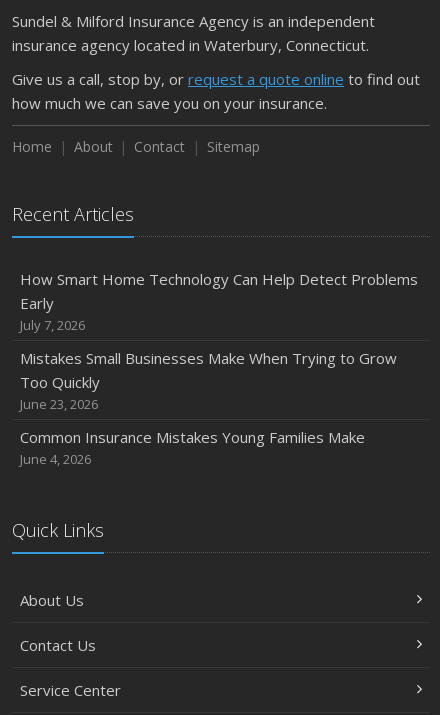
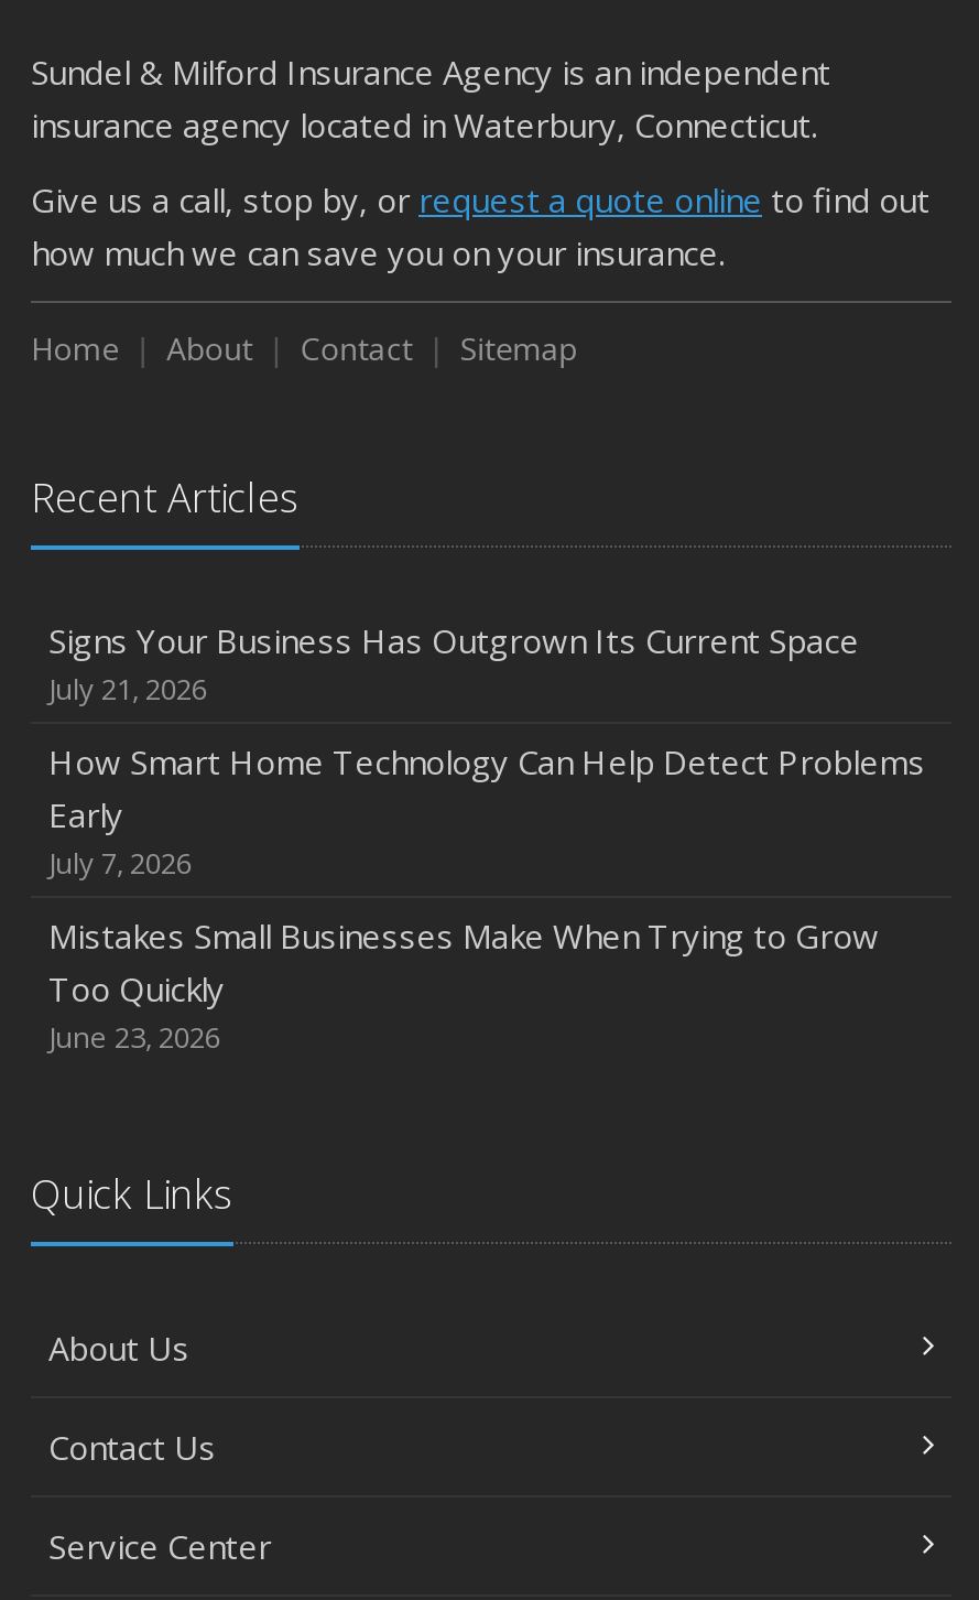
+ Signs Your Business Has Outgrown Its Current Space
+ July 21, 2026

moved down: How Smart Home Technology Can Help Detect Problems | Early | July 7, 2026 | Mistakes Small Businesses Make When Trying to Grow | Too Quickly | June 23, 2026

- Common Insurance Mistakes Young Families Make
- June 4, 2026
